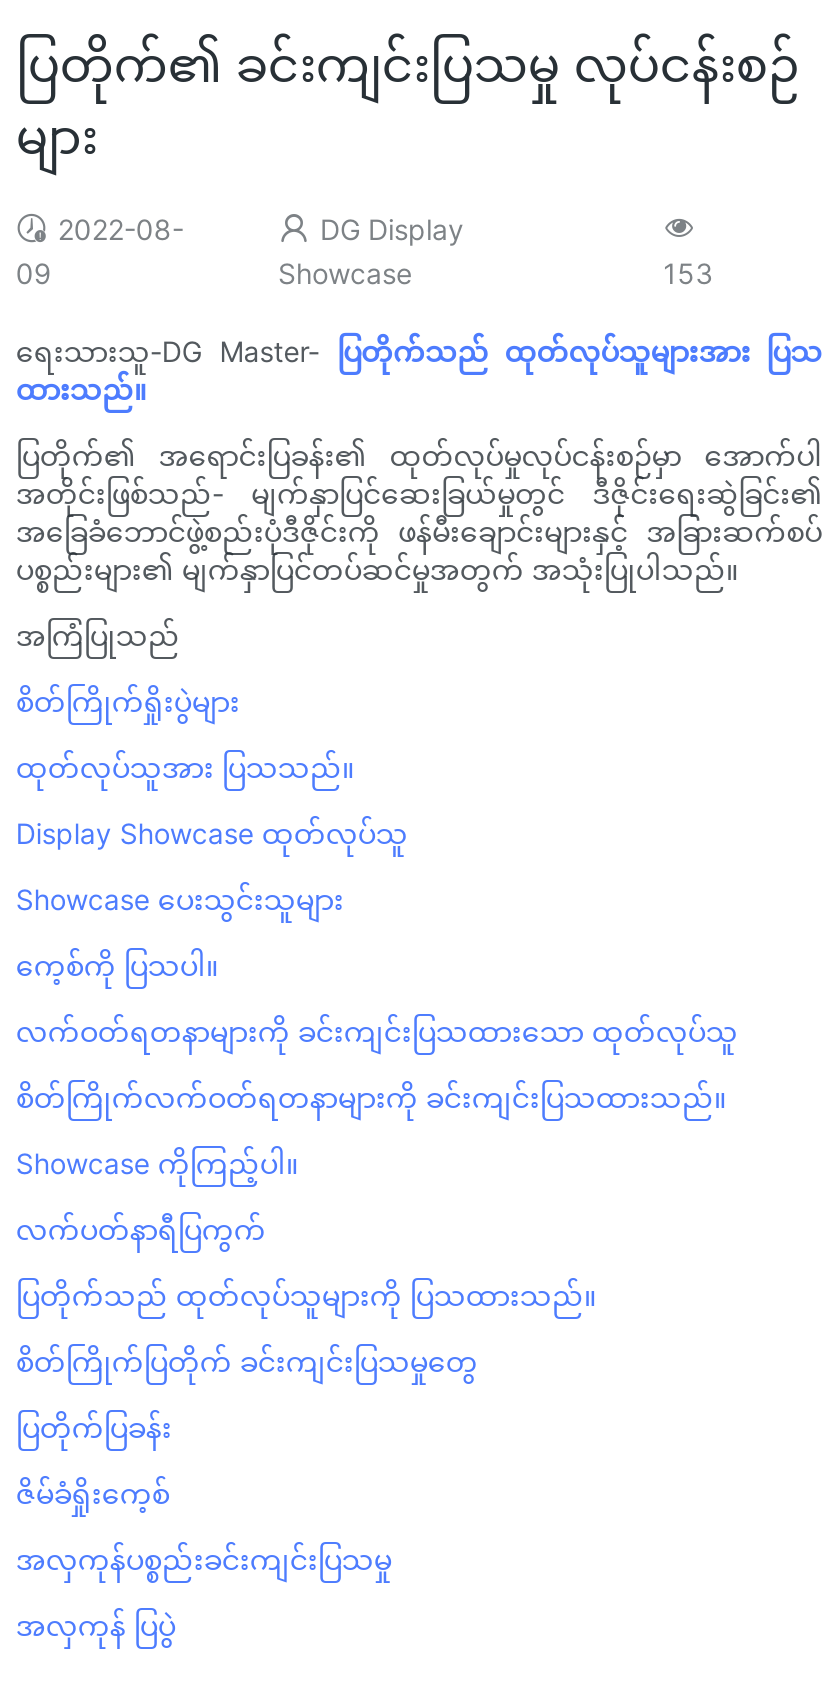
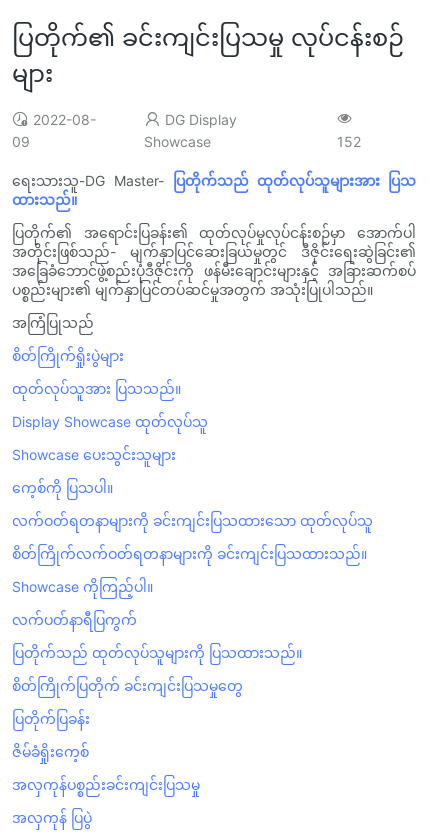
- 153
+ 152
